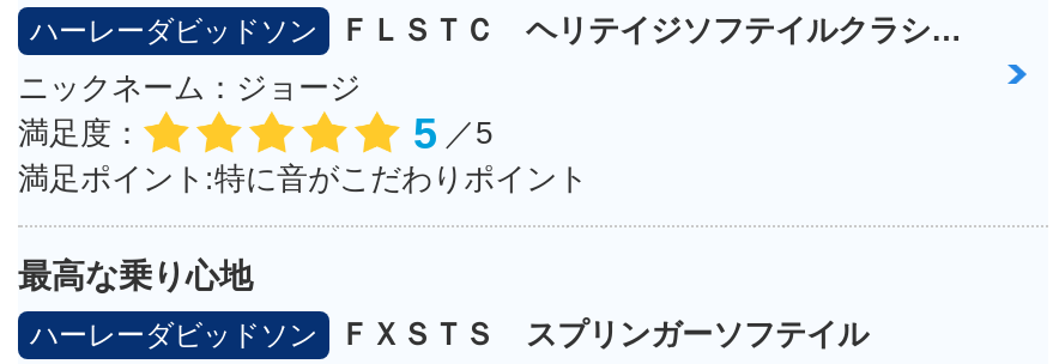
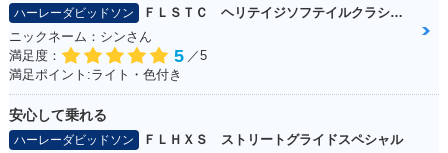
- ニックネーム：ジョージ
+ ニックネーム：シンさん

- 満足ポイント:特に音がこだわりポイント
+ 満足ポイント:ライト・色付き

- 最高な乗り心地
+ 安心して乗れる

- ＦＸＳＴＳ スプリンガーソフテイル
+ ＦＬＨＸＳ ストリートグライドスペシャル
